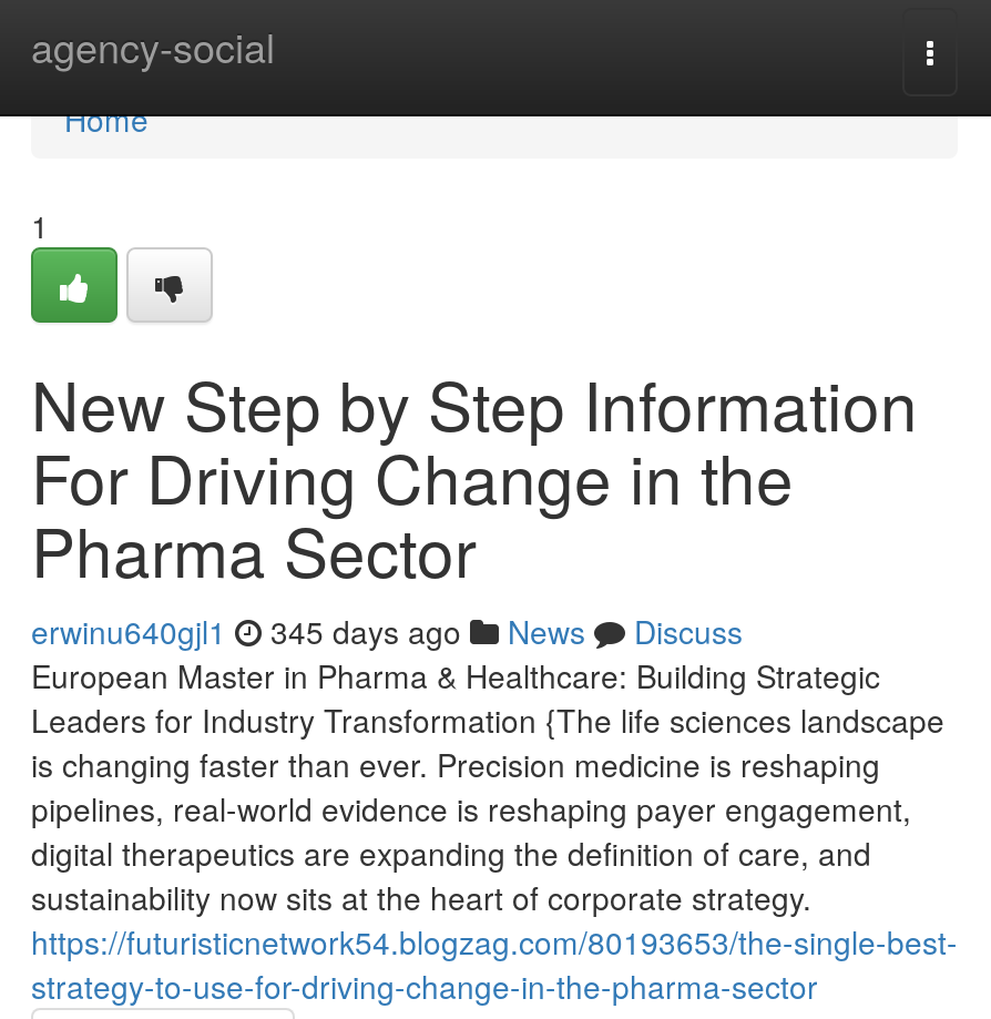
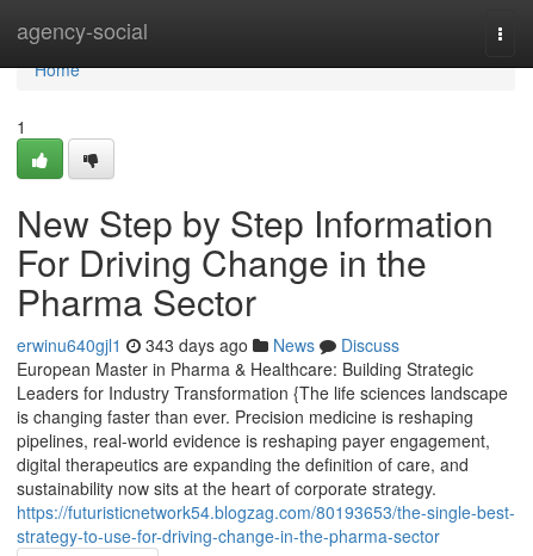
- erwinu640gjl1 345 days ago News Discuss
+ erwinu640gjl1 343 days ago News Discuss
